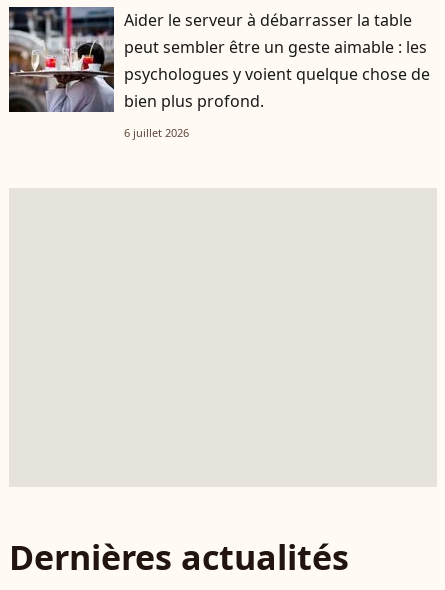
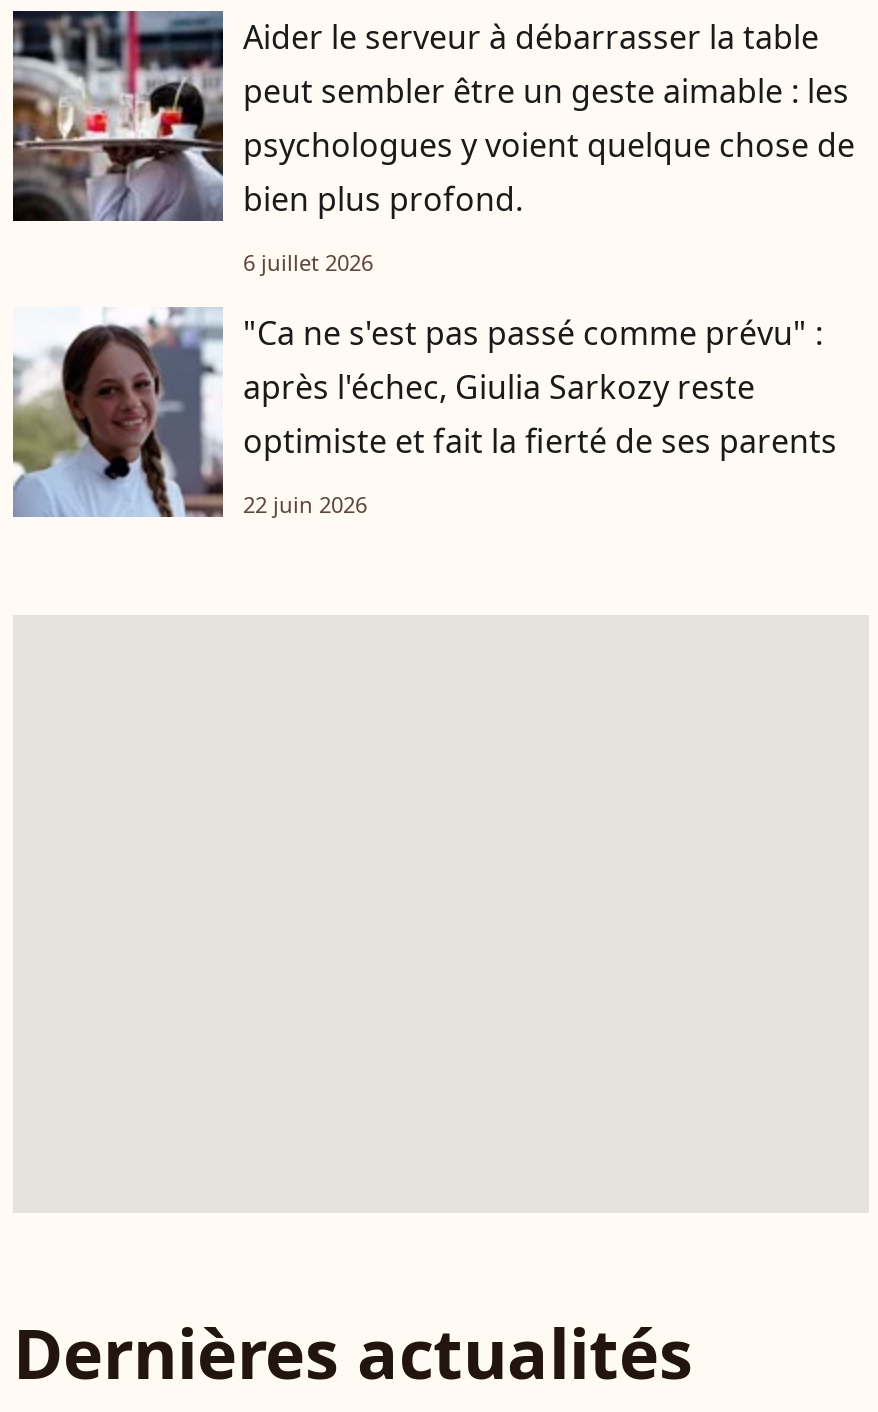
+ [image]
+ "Ca ne s'est pas passé comme prévu" :
+ après l'échec, Giulia Sarkozy reste
+ optimiste et fait la fierté de ses parents
+ 22 juin 2026
